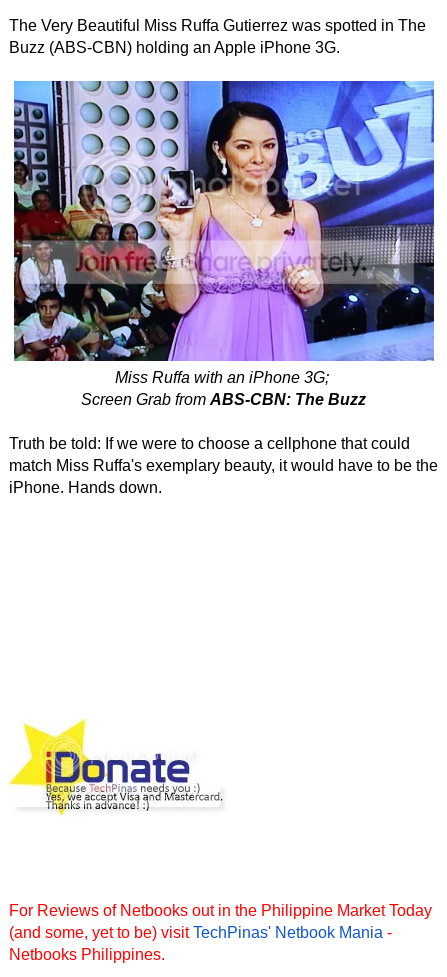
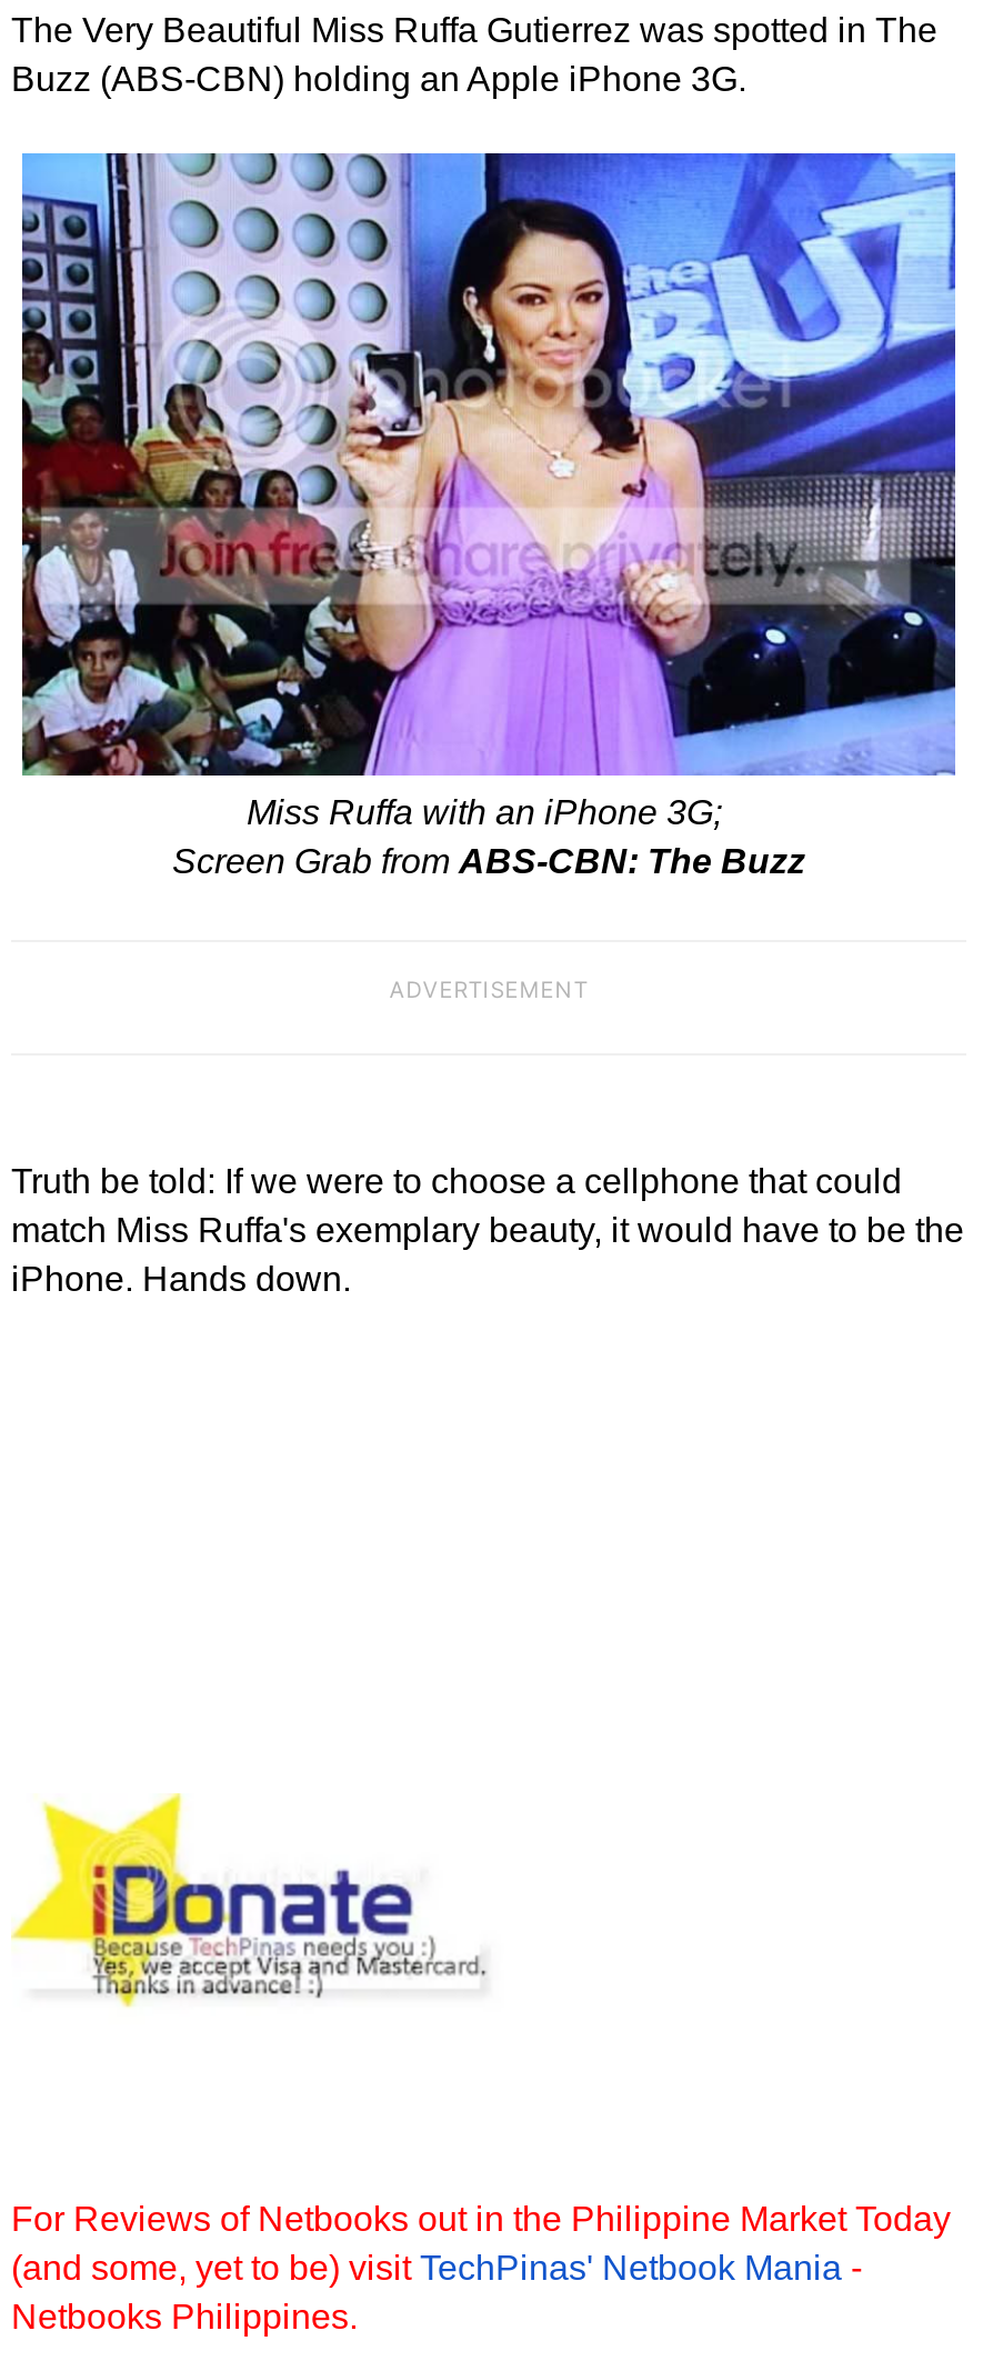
+ ADVERTISEMENT
